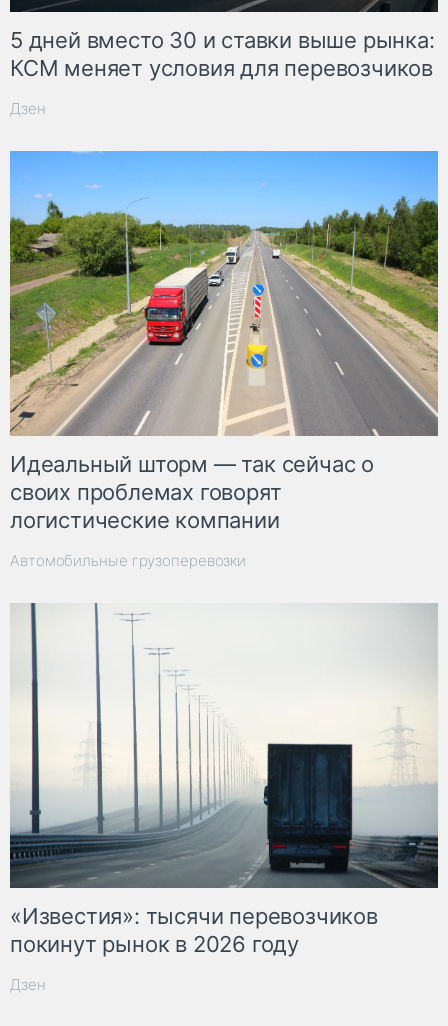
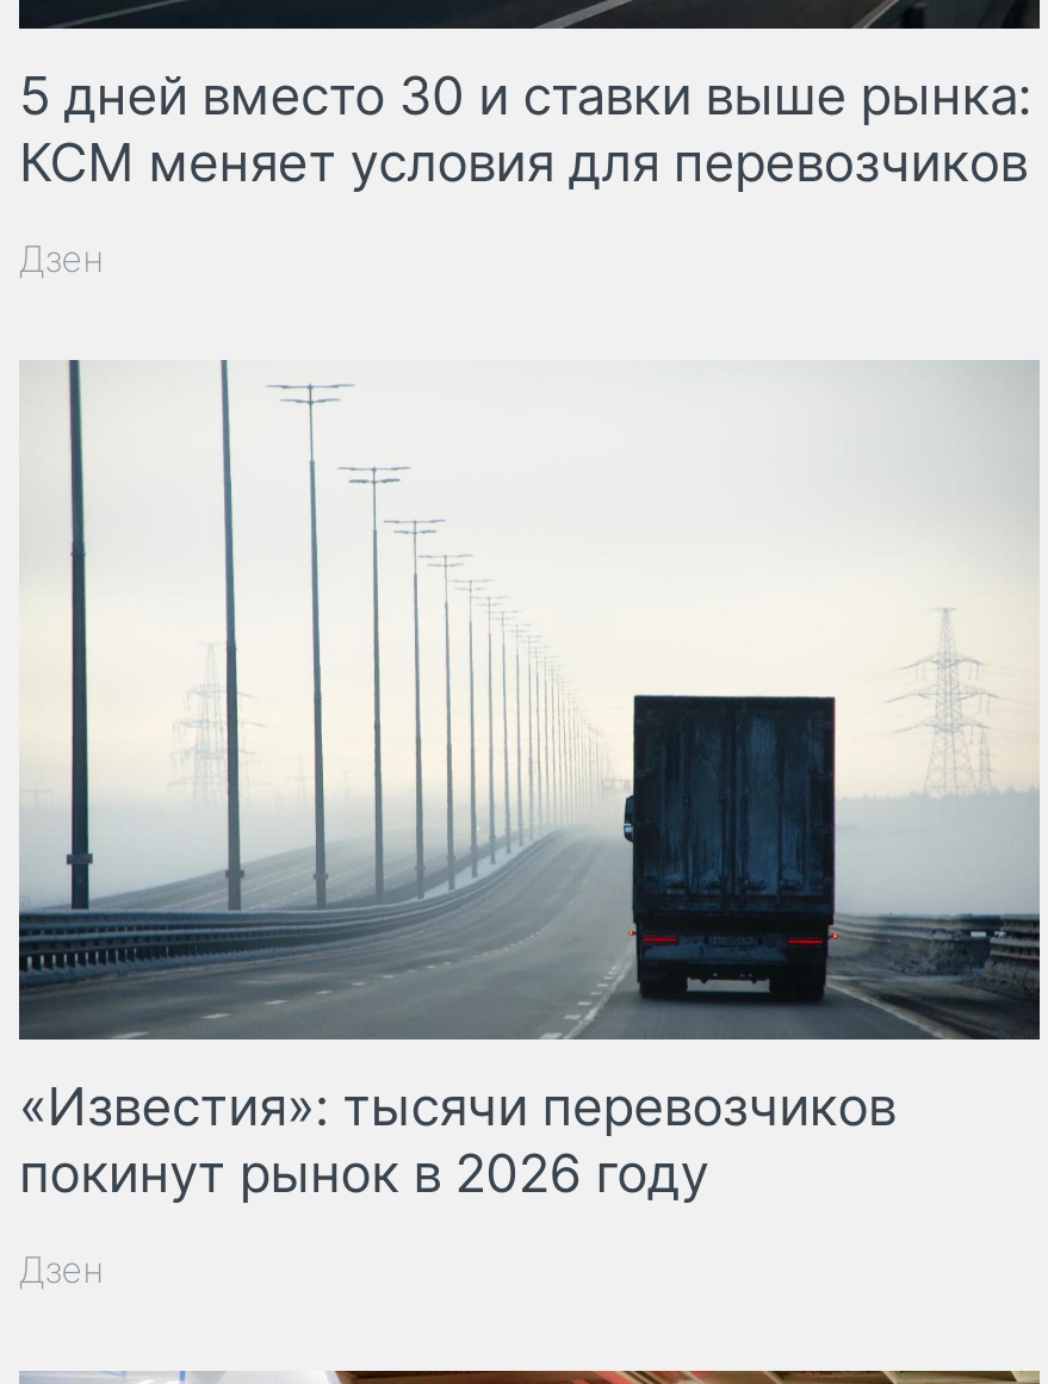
- [image]
- Идеальный шторм — так сейчас о
- своих проблемах говорят
- логистические компании
- Автомобильные грузоперевозки
